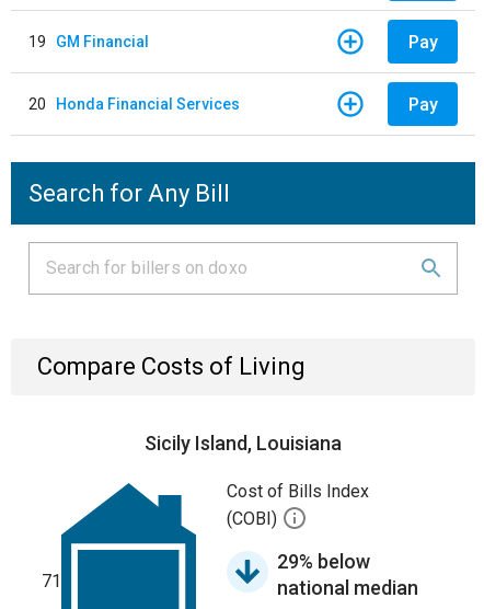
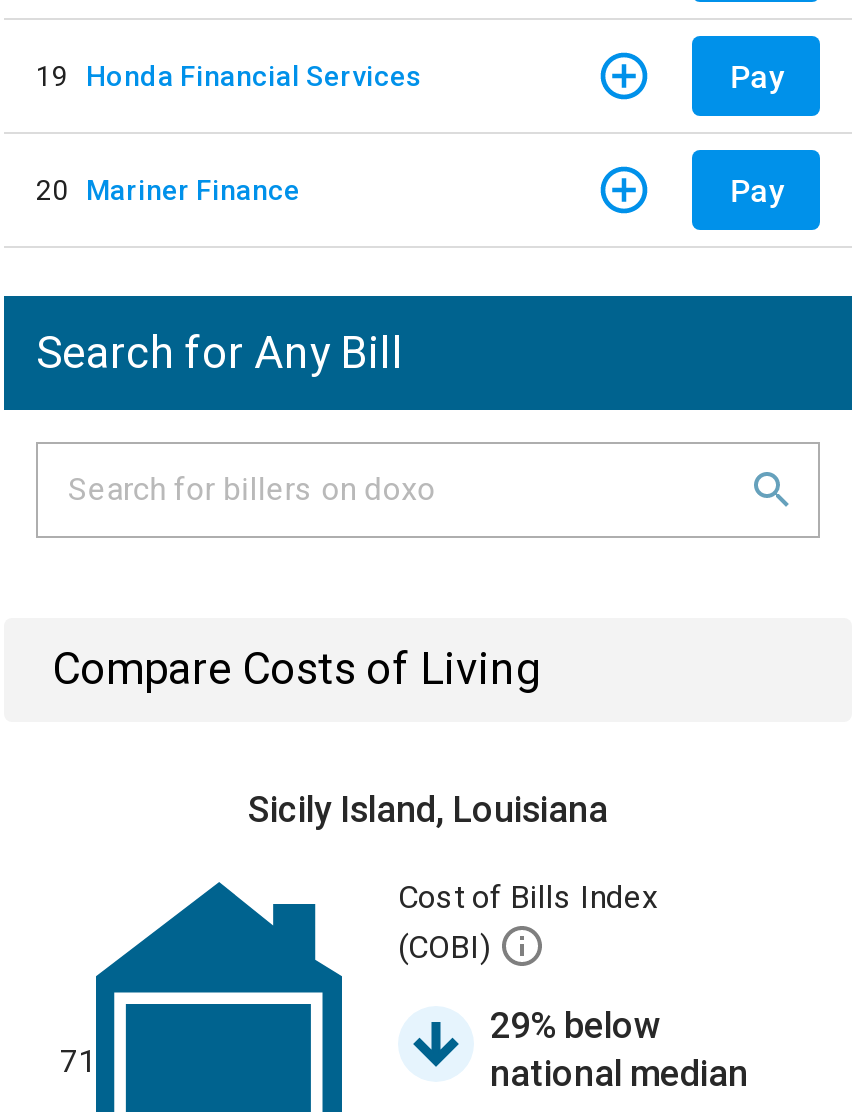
- 19 GM Financial
+ 19 Honda Financial Services

- 20 Honda Financial Services
+ 20 Mariner Finance
